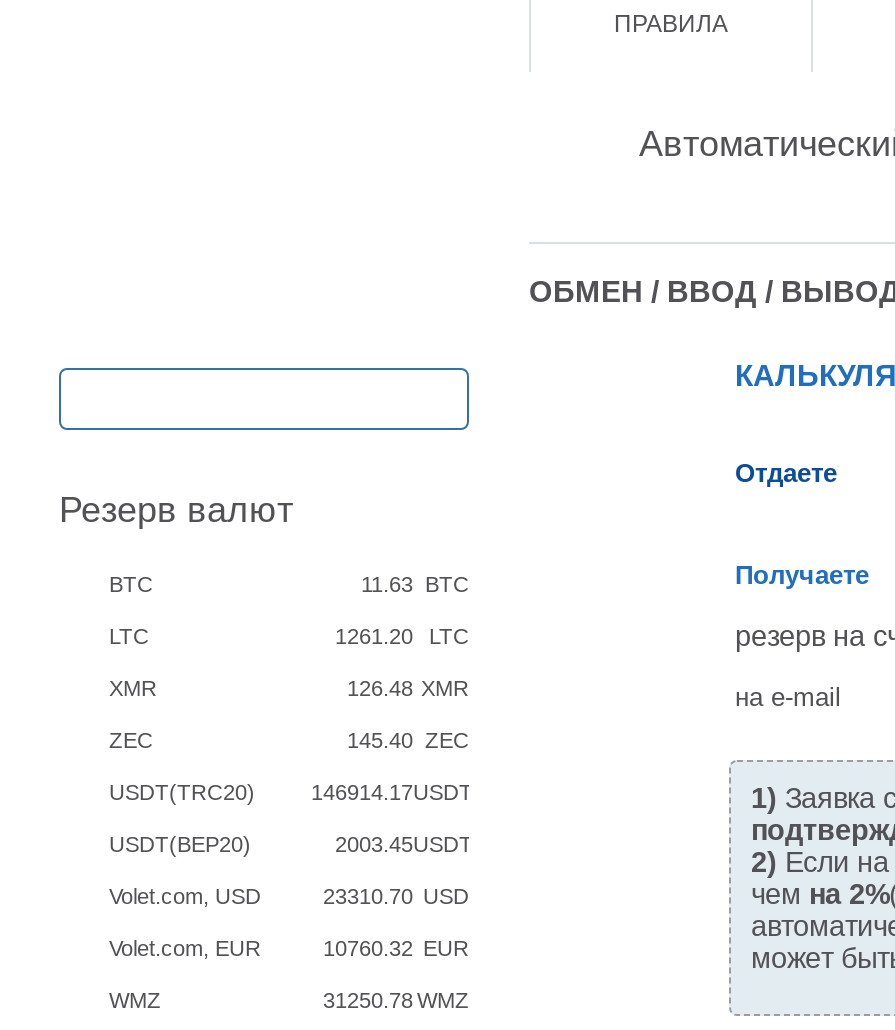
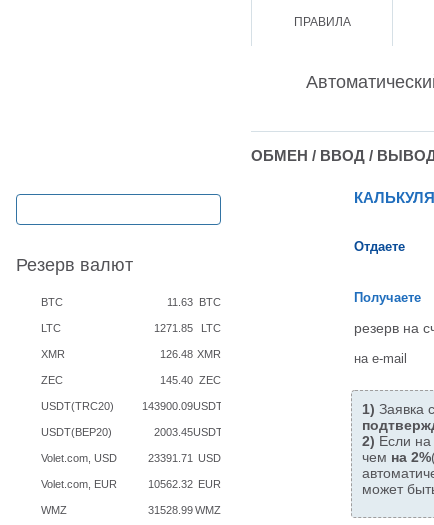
- 1261.20 LTC
+ 1271.85 LTC

- 146914.17 USDT
+ 143900.09 USDT

- 23310.70 USD
+ 23391.71 USD

- 10760.32 EUR
+ 10562.32 EUR

- 31250.78 WMZ
+ 31528.99 WMZ
